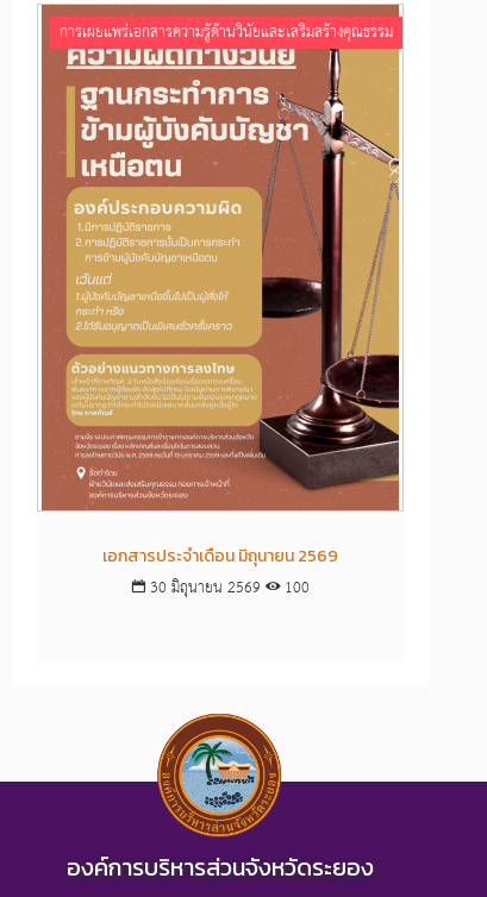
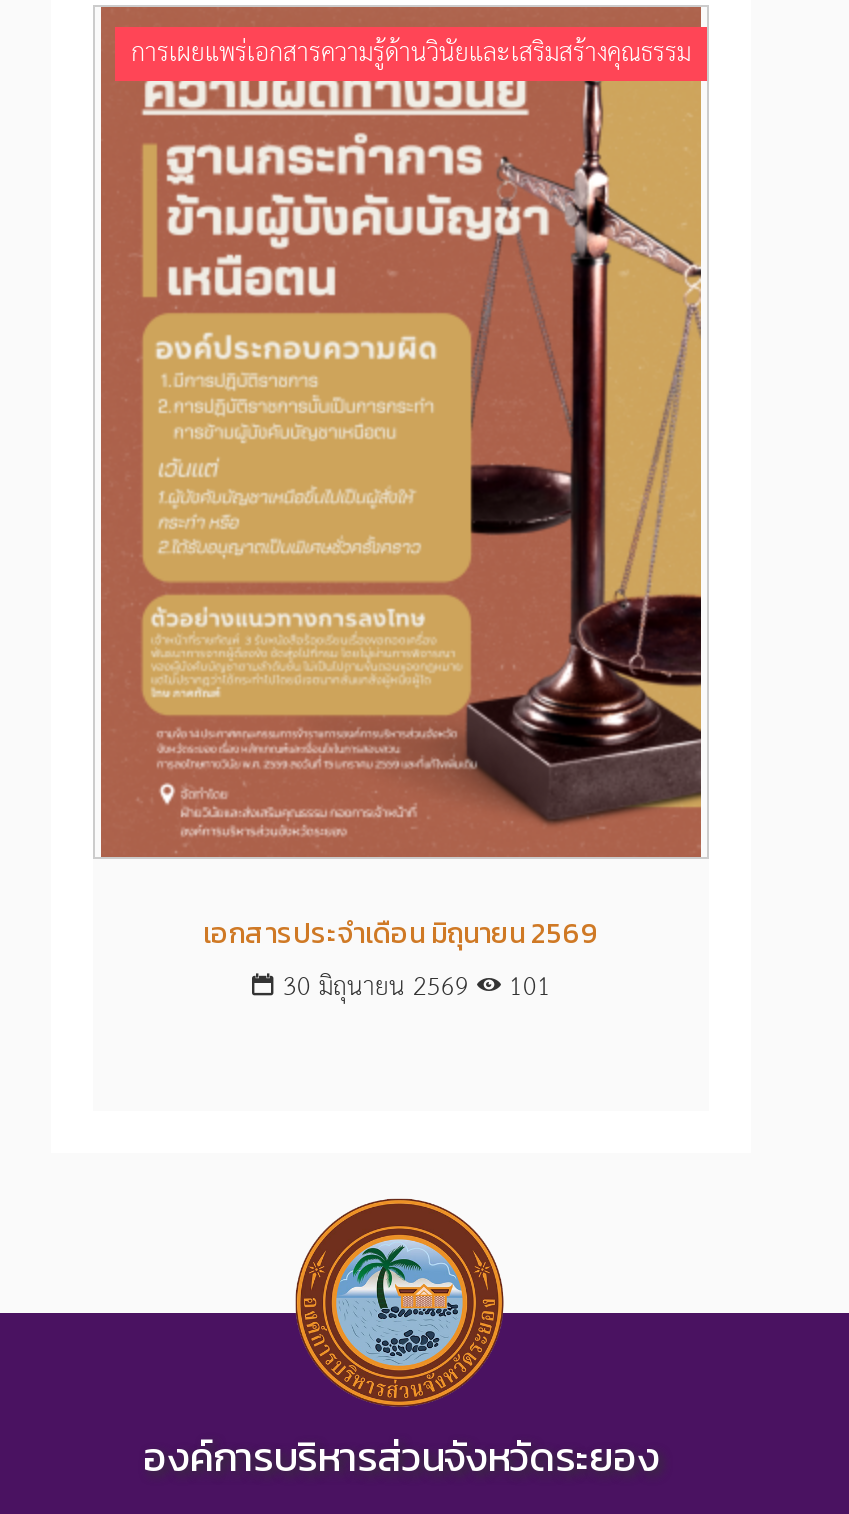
- 30 มิถุนายน 2569 100
+ 30 มิถุนายน 2569 101
